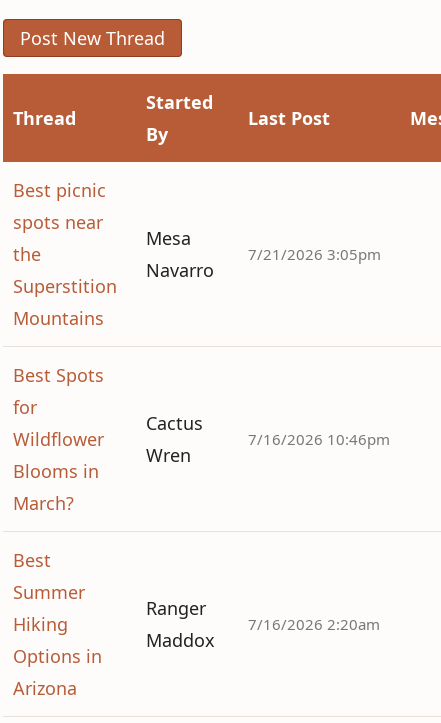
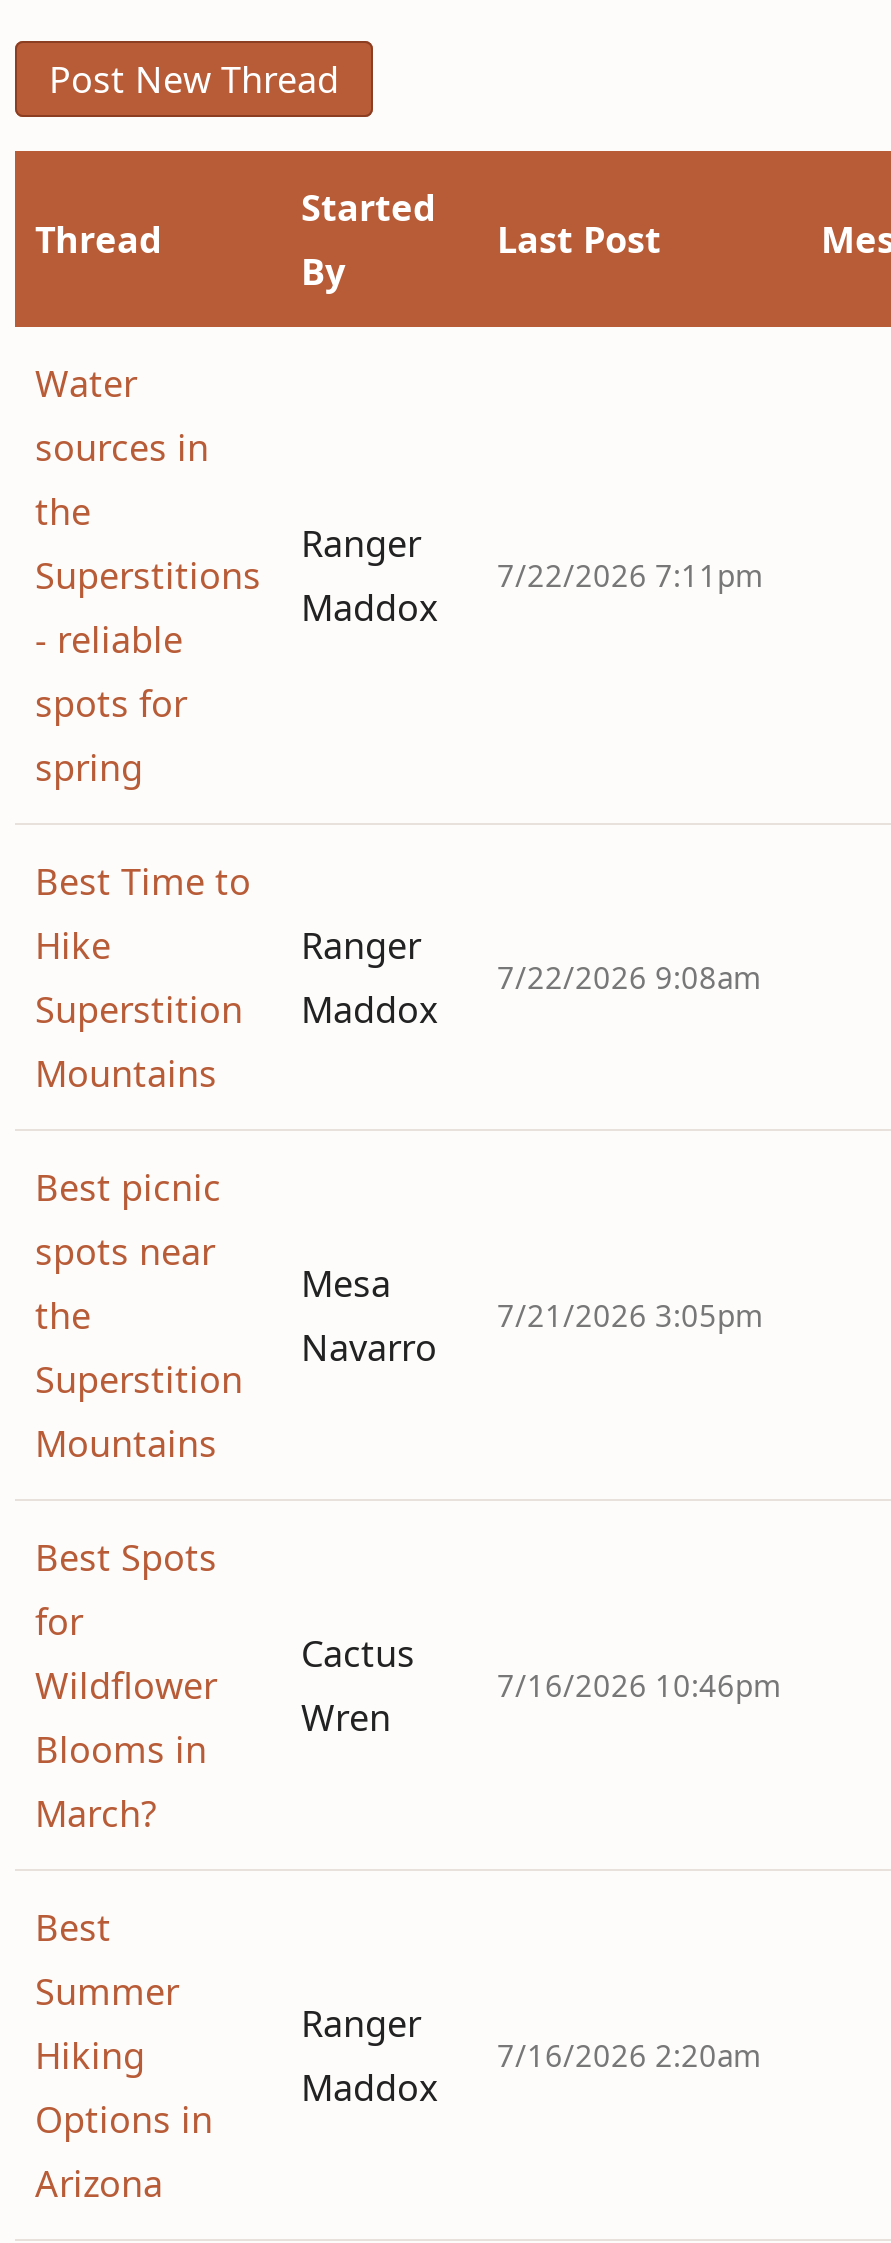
+ Water
+ sources in
+ the
+ Superstitions
+ - reliable
+ spots for
+ spring

+ Best Time to
+ Hike
+ Superstition
+ Mountains

+ Ranger
+ Maddox

+ Ranger
+ Maddox

+ 7/22/2026 7:11pm

+ 7/22/2026 9:08am
